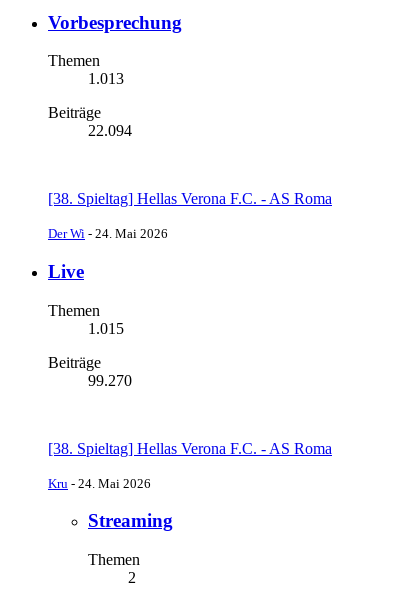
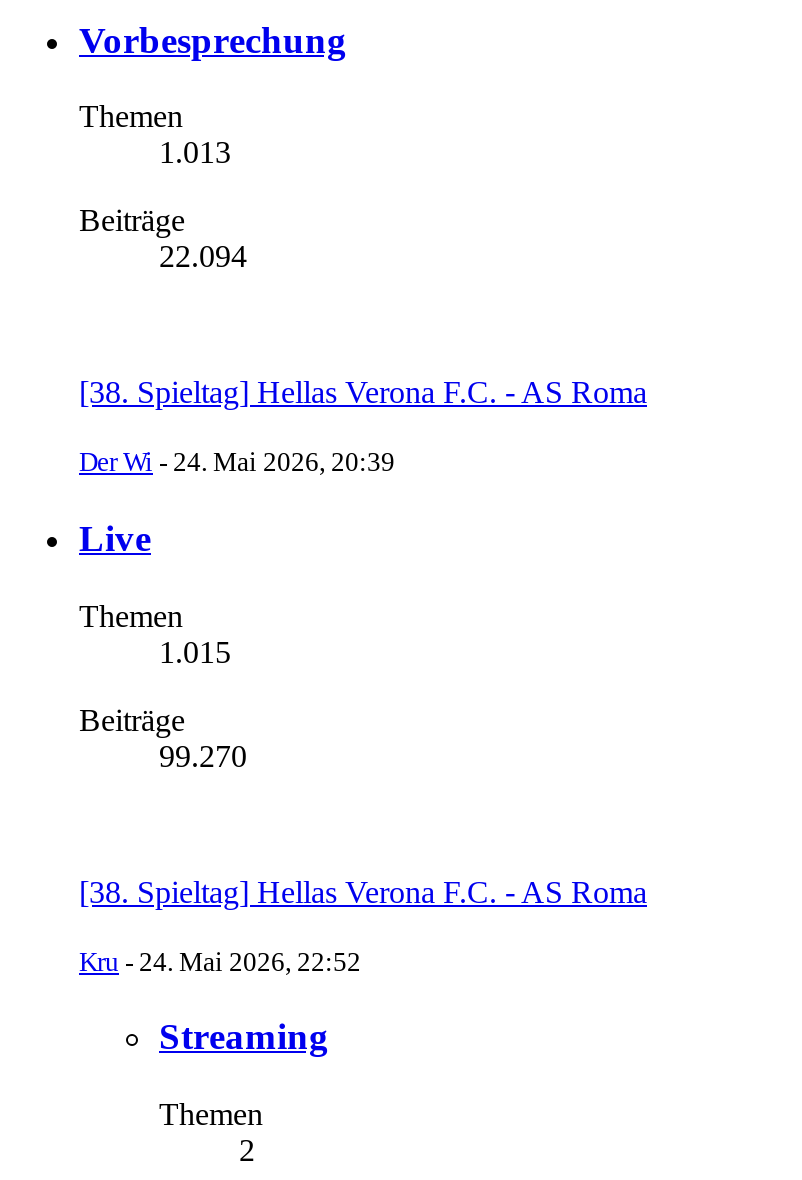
- Der Wi - 24. Mai 2026
+ Der Wi - 24. Mai 2026, 20:39

- Kru - 24. Mai 2026
+ Kru - 24. Mai 2026, 22:52
